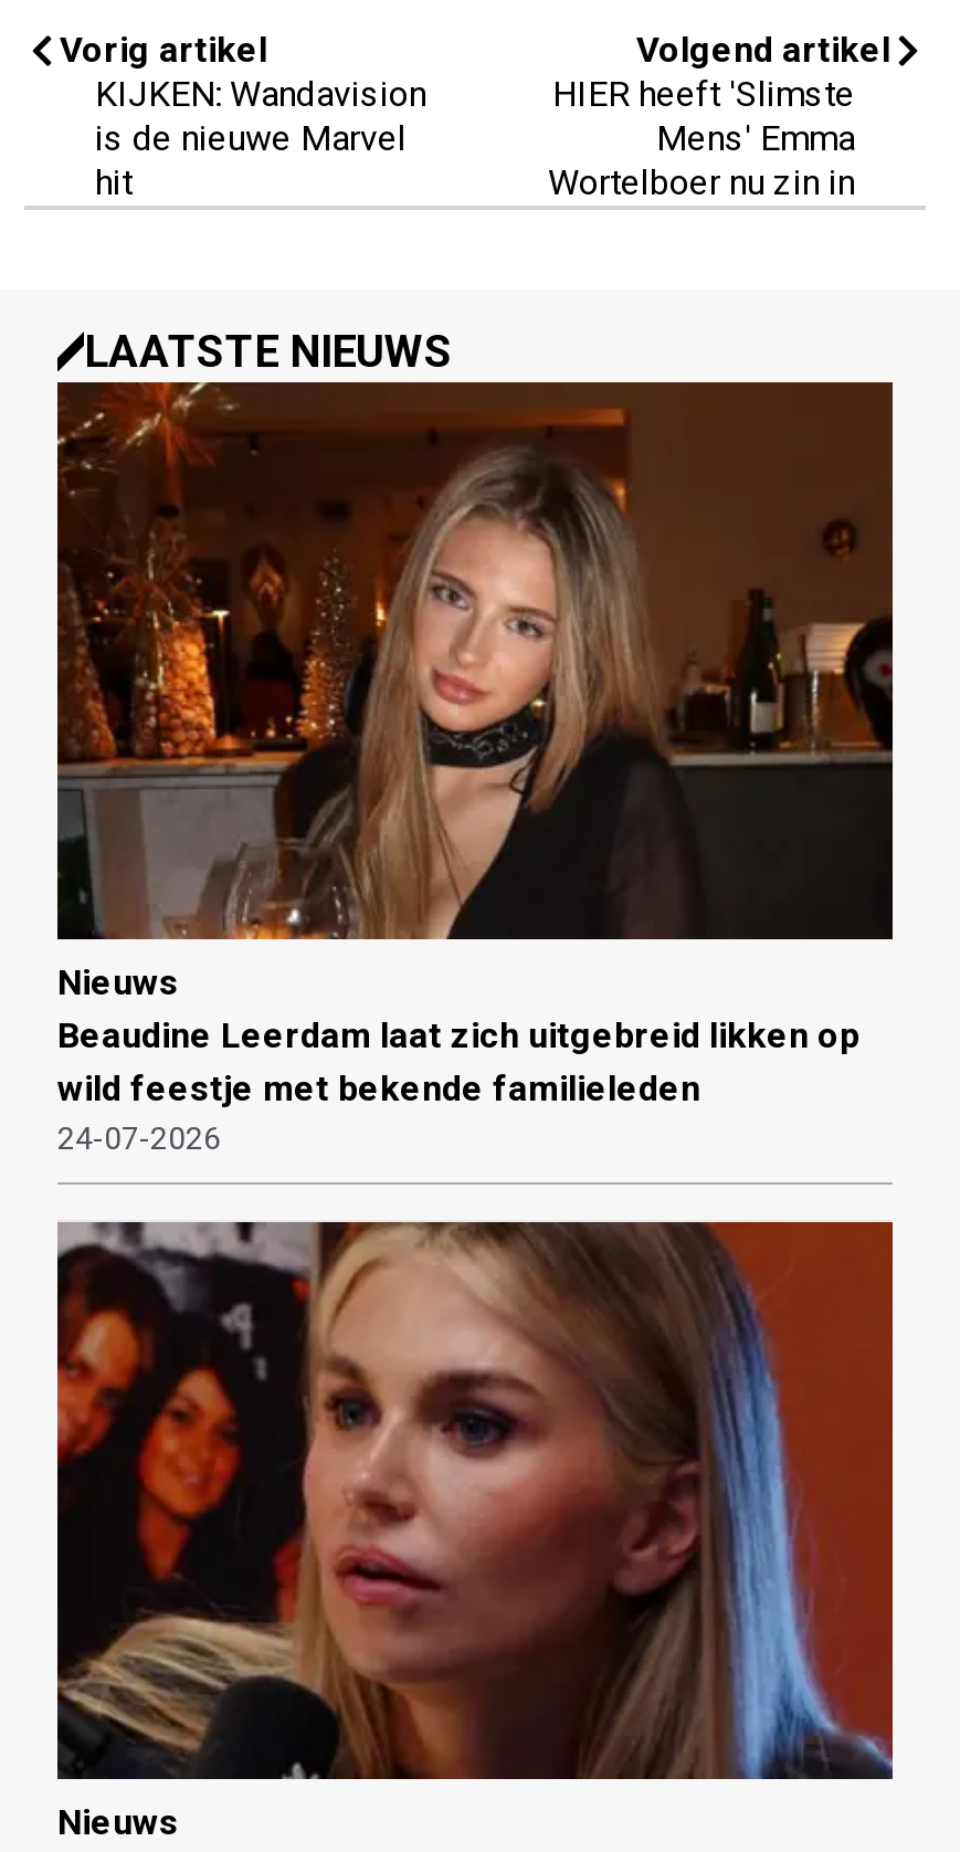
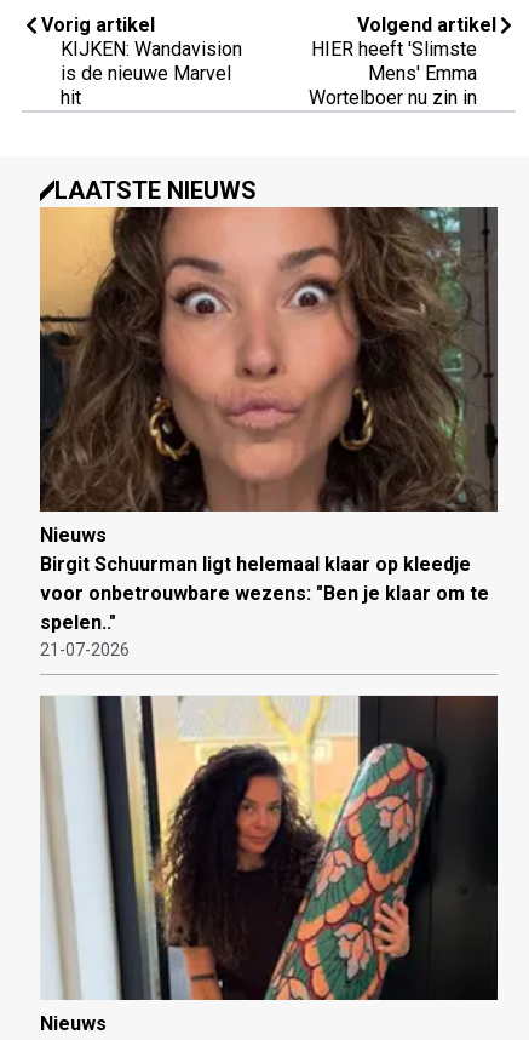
- [image]
- Beaudine Leerdam laat zich uitgebreid likken op
- wild feestje met bekende familieleden
- 24-07-2026
+ [image]
+ Birgit Schuurman ligt helemaal klaar op kleedje
+ voor onbetrouwbare wezens: "Ben je klaar om te
+ spelen.."
+ 21-07-2026

- [image]
+ [image]
